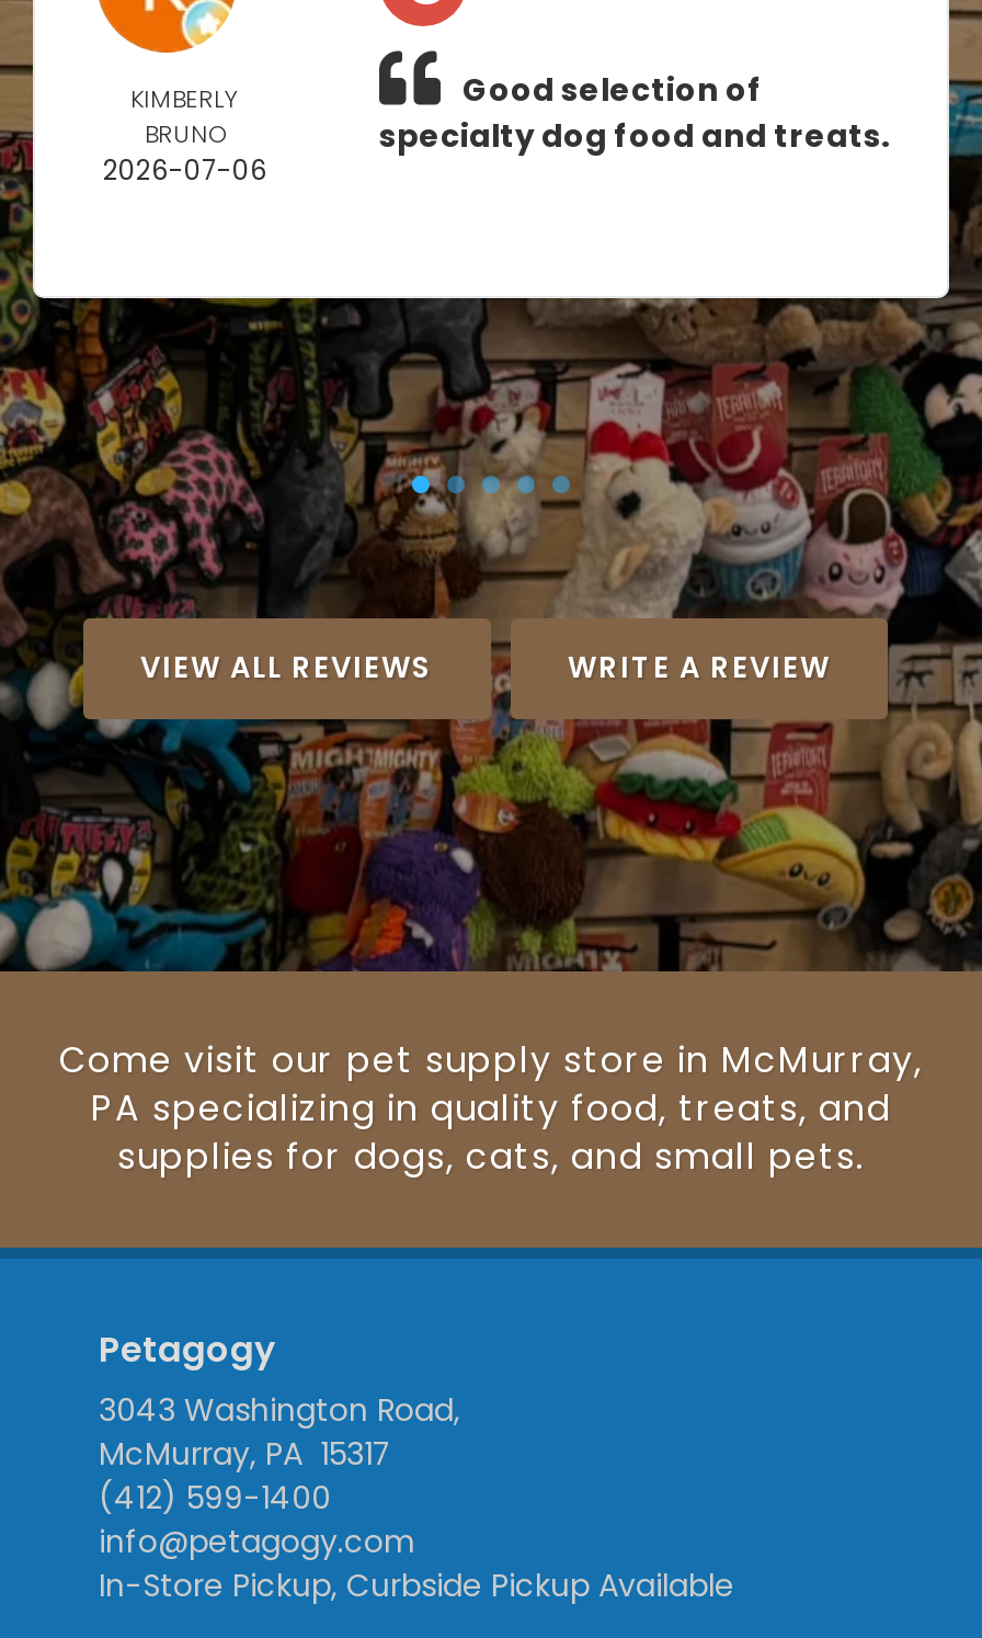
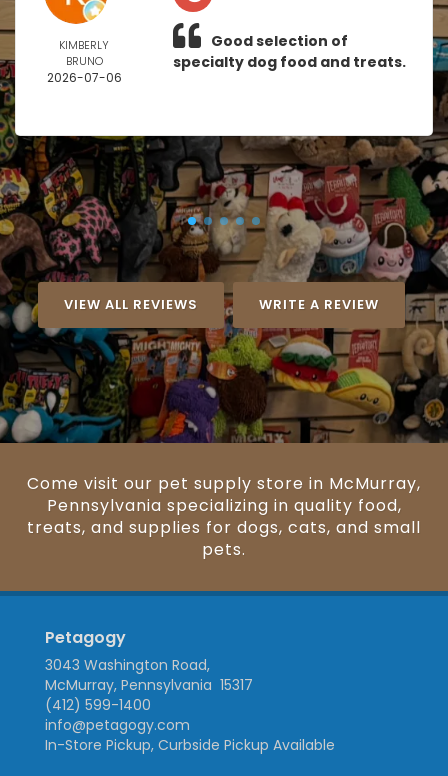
- PA specializing in quality food, treats, and
- supplies for dogs, cats, and small pets.
+ Pennsylvania specializing in quality food,
+ treats, and supplies for dogs, cats, and small
+ pets.

- McMurray, PA 15317
+ McMurray, Pennsylvania 15317
